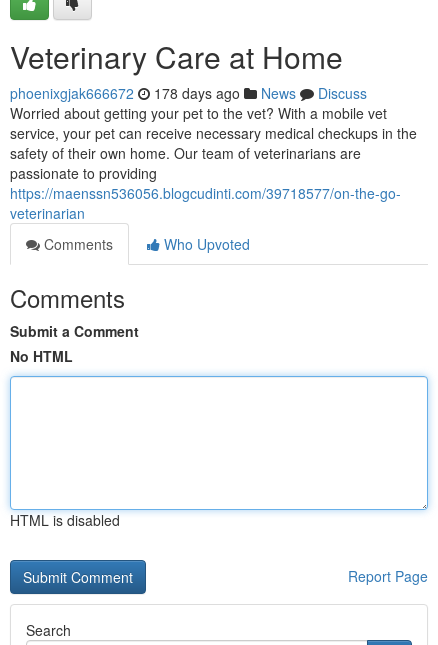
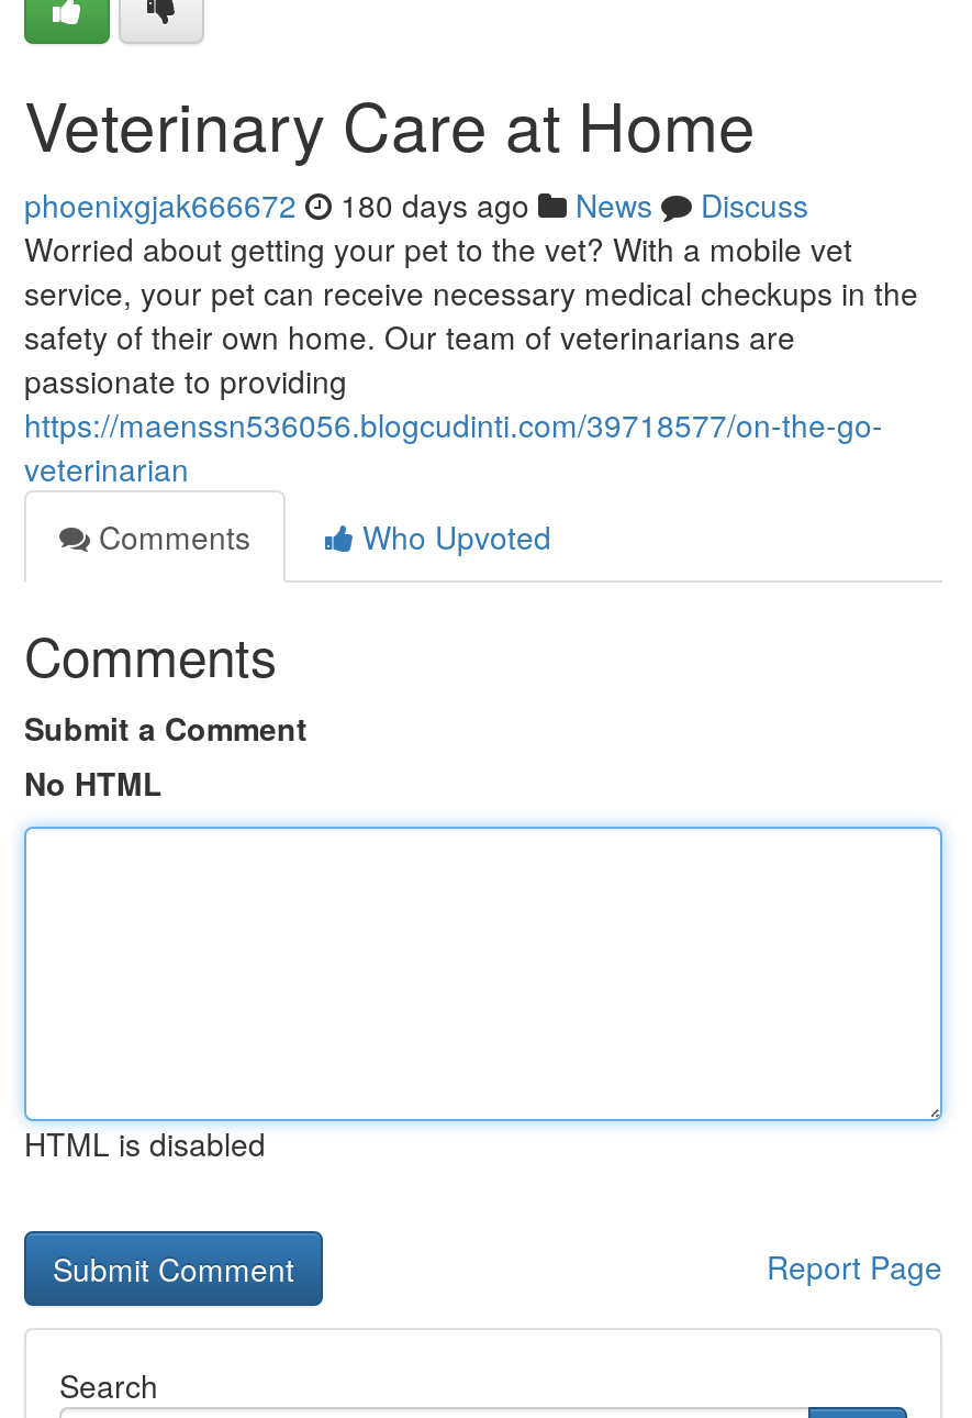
- phoenixgjak666672 178 days ago News Discuss
+ phoenixgjak666672 180 days ago News Discuss
